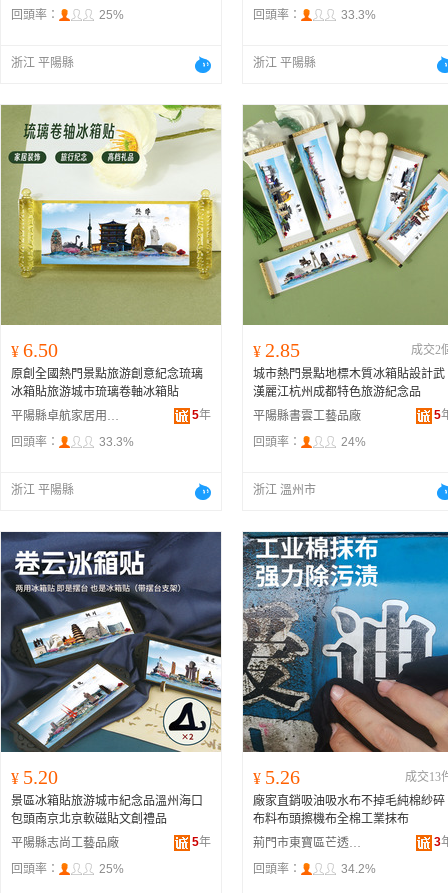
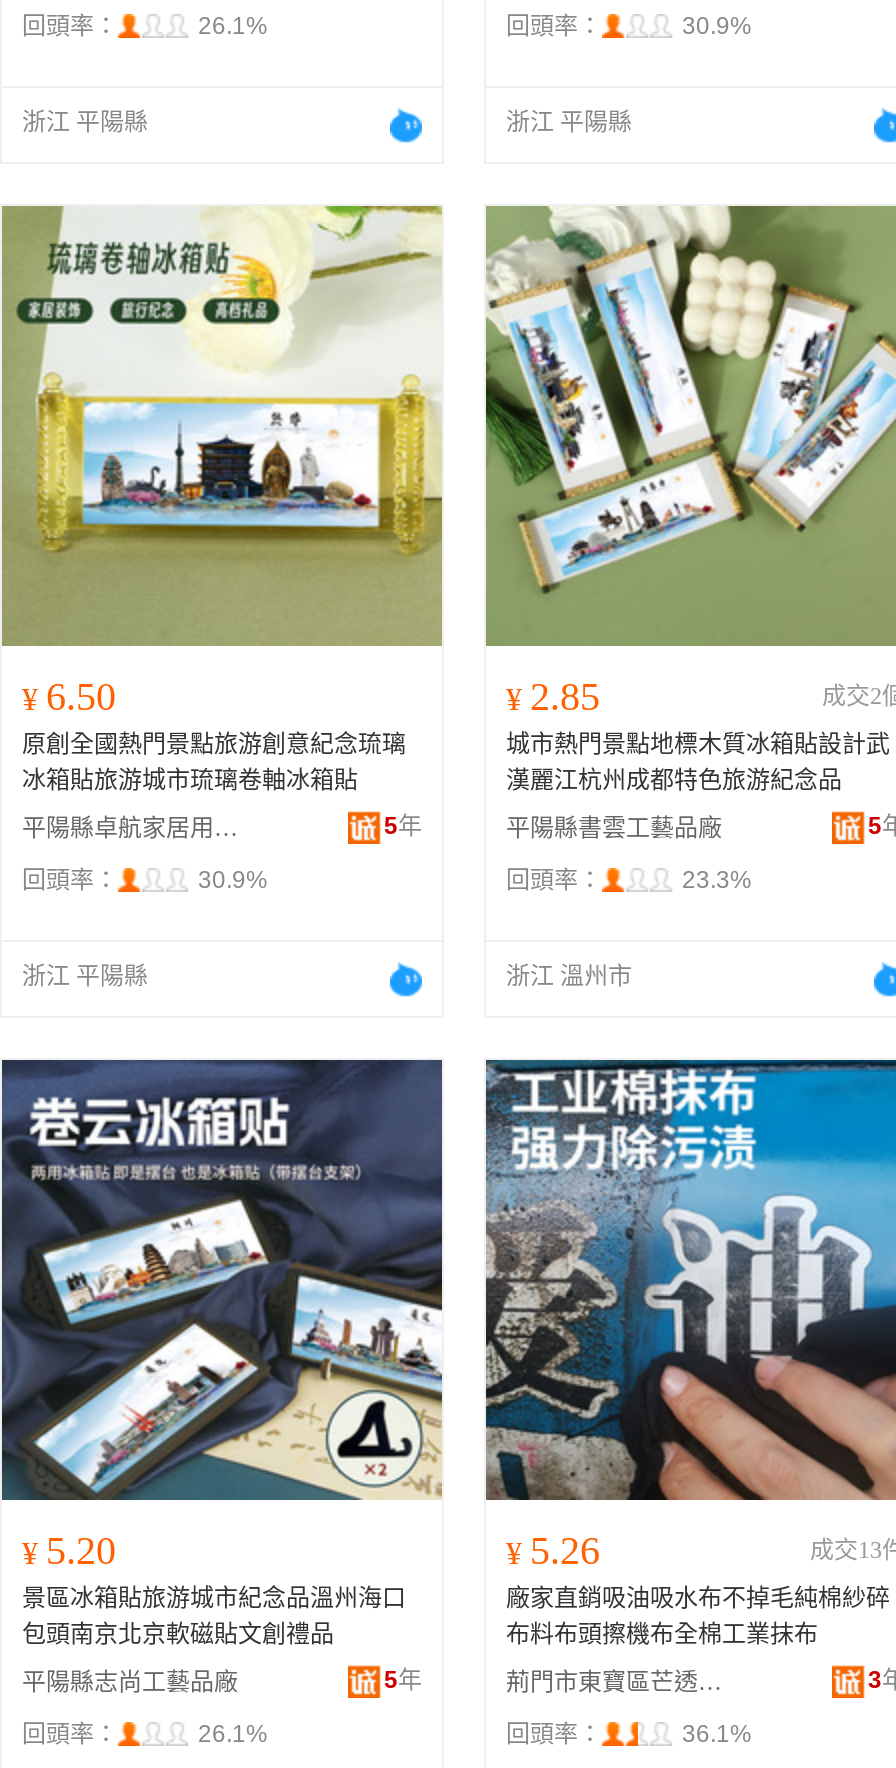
- 25%
+ 26.1%

- 33.3%
+ 30.9%

- 33.3%
+ 30.9%

- 24%
+ 23.3%

- 25%
+ 26.1%

- 34.2%
+ 36.1%
